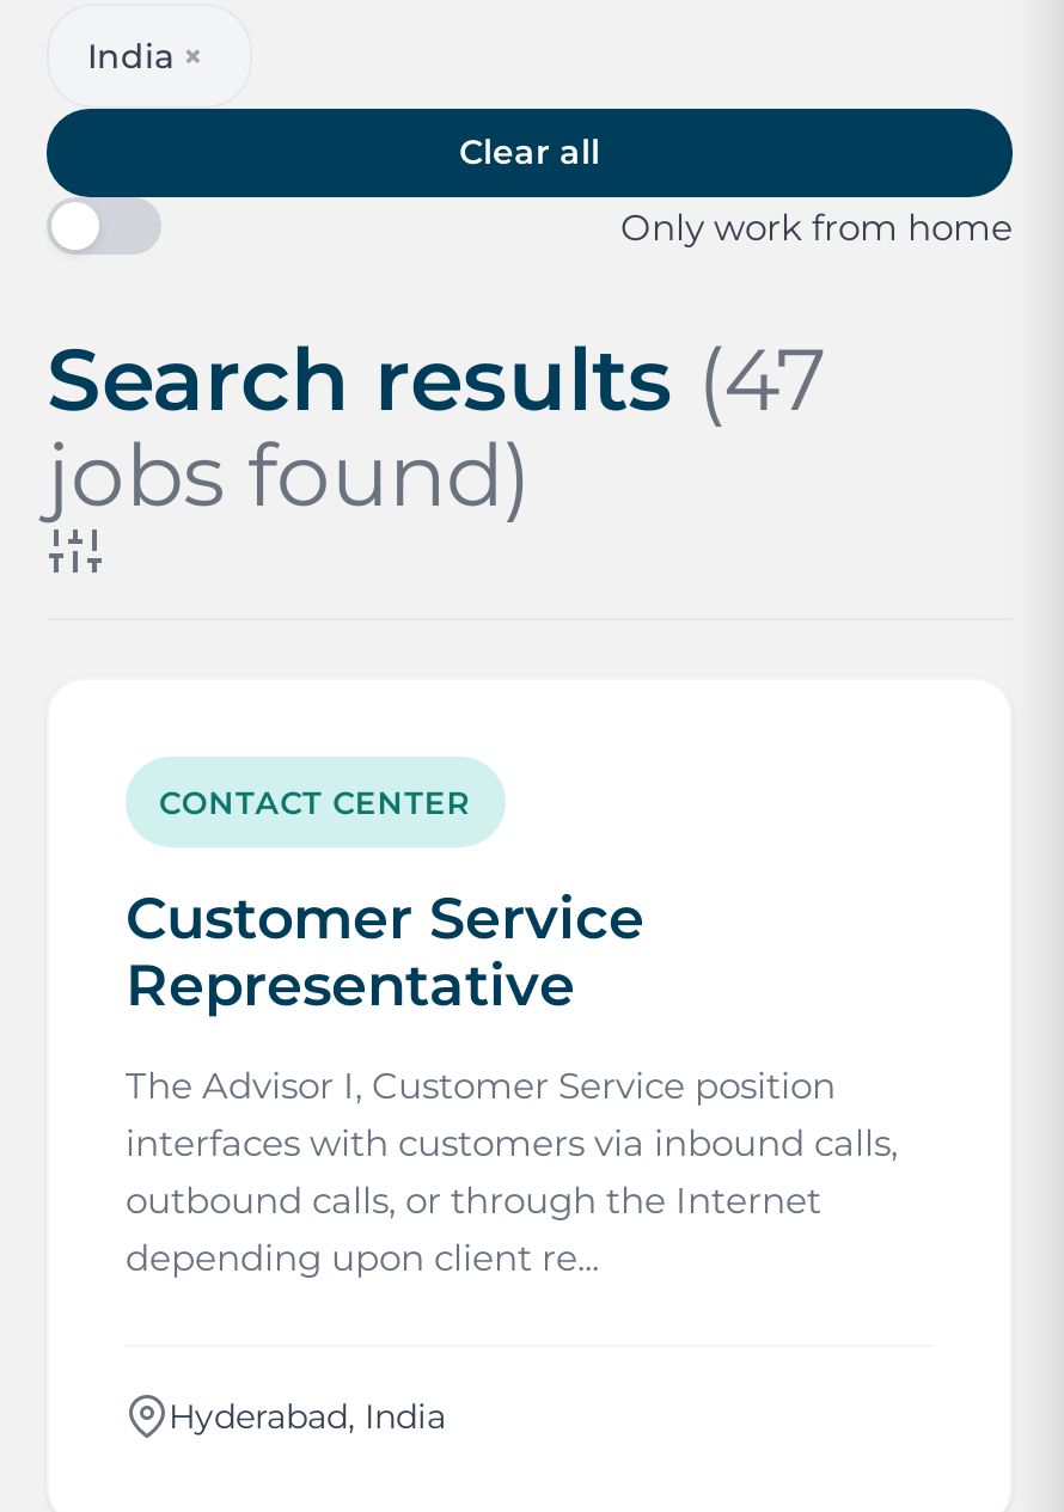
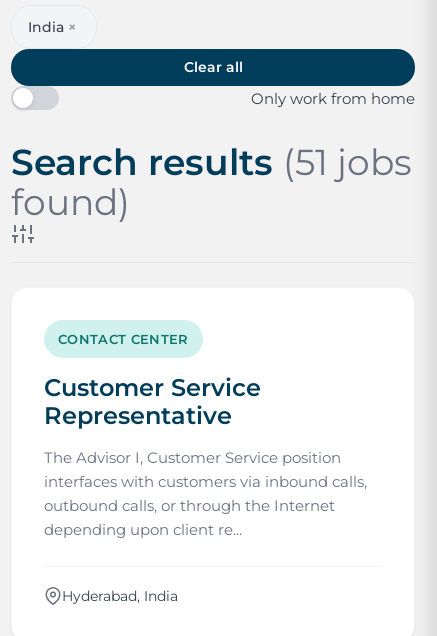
- Search results (47
- jobs found)
+ Search results (51 jobs
+ found)
